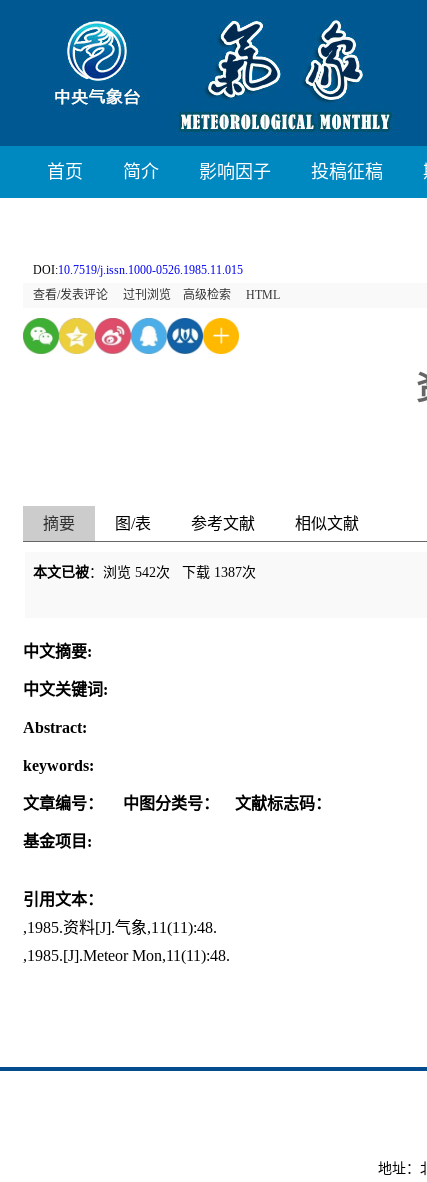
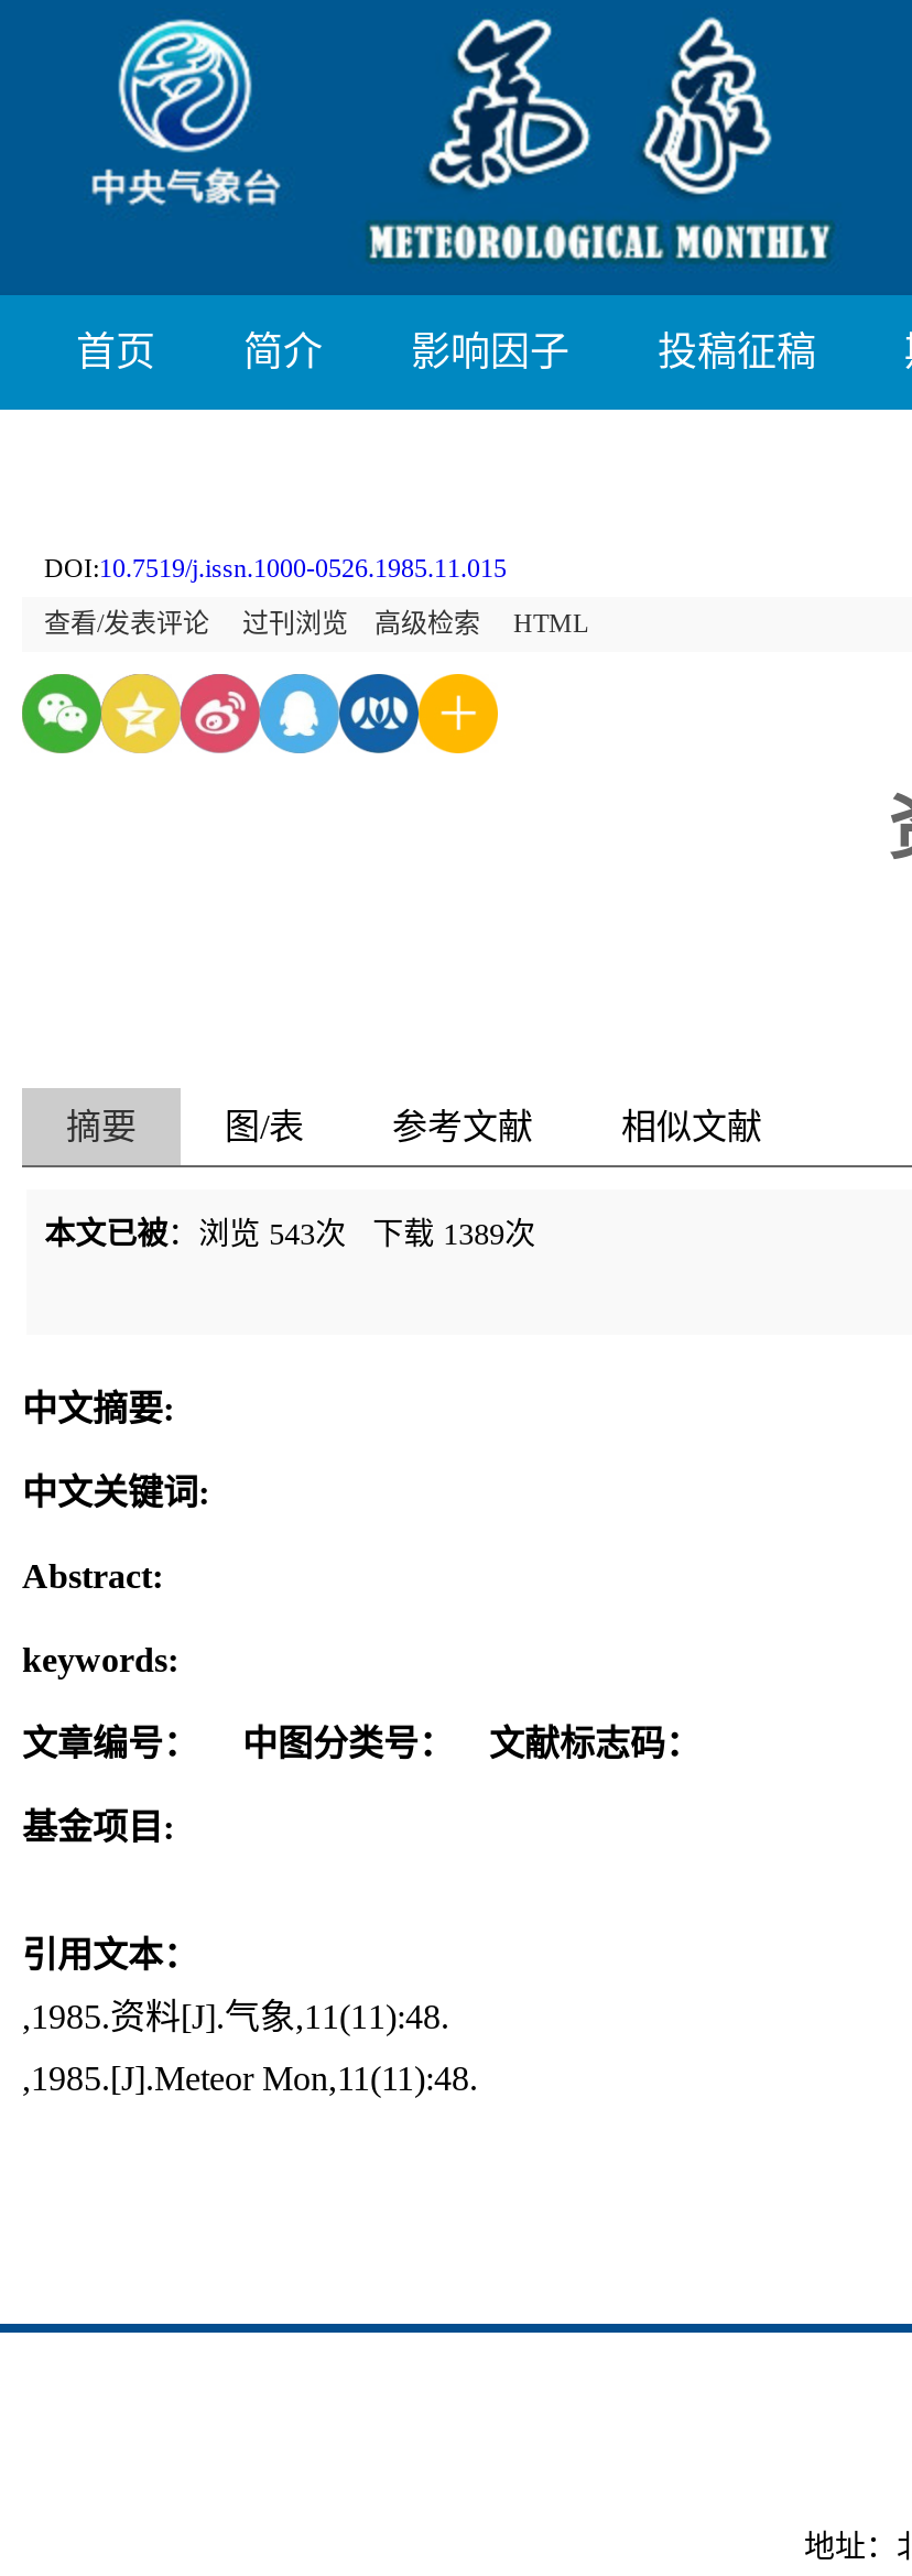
- 本文已被：浏览542次 下载1387次
+ 本文已被：浏览543次 下载1389次
